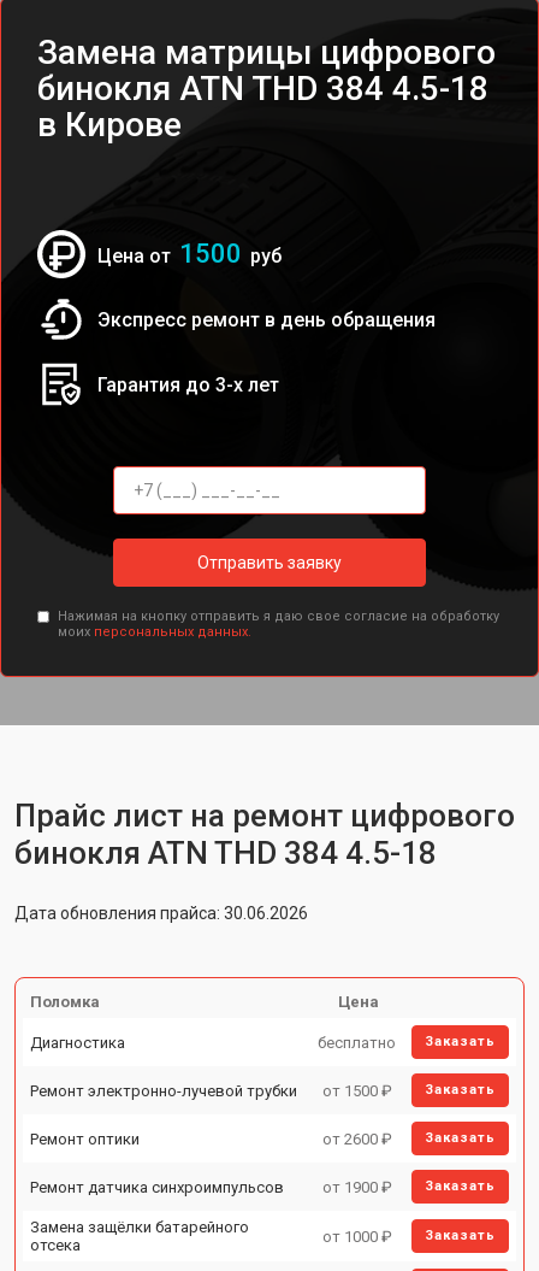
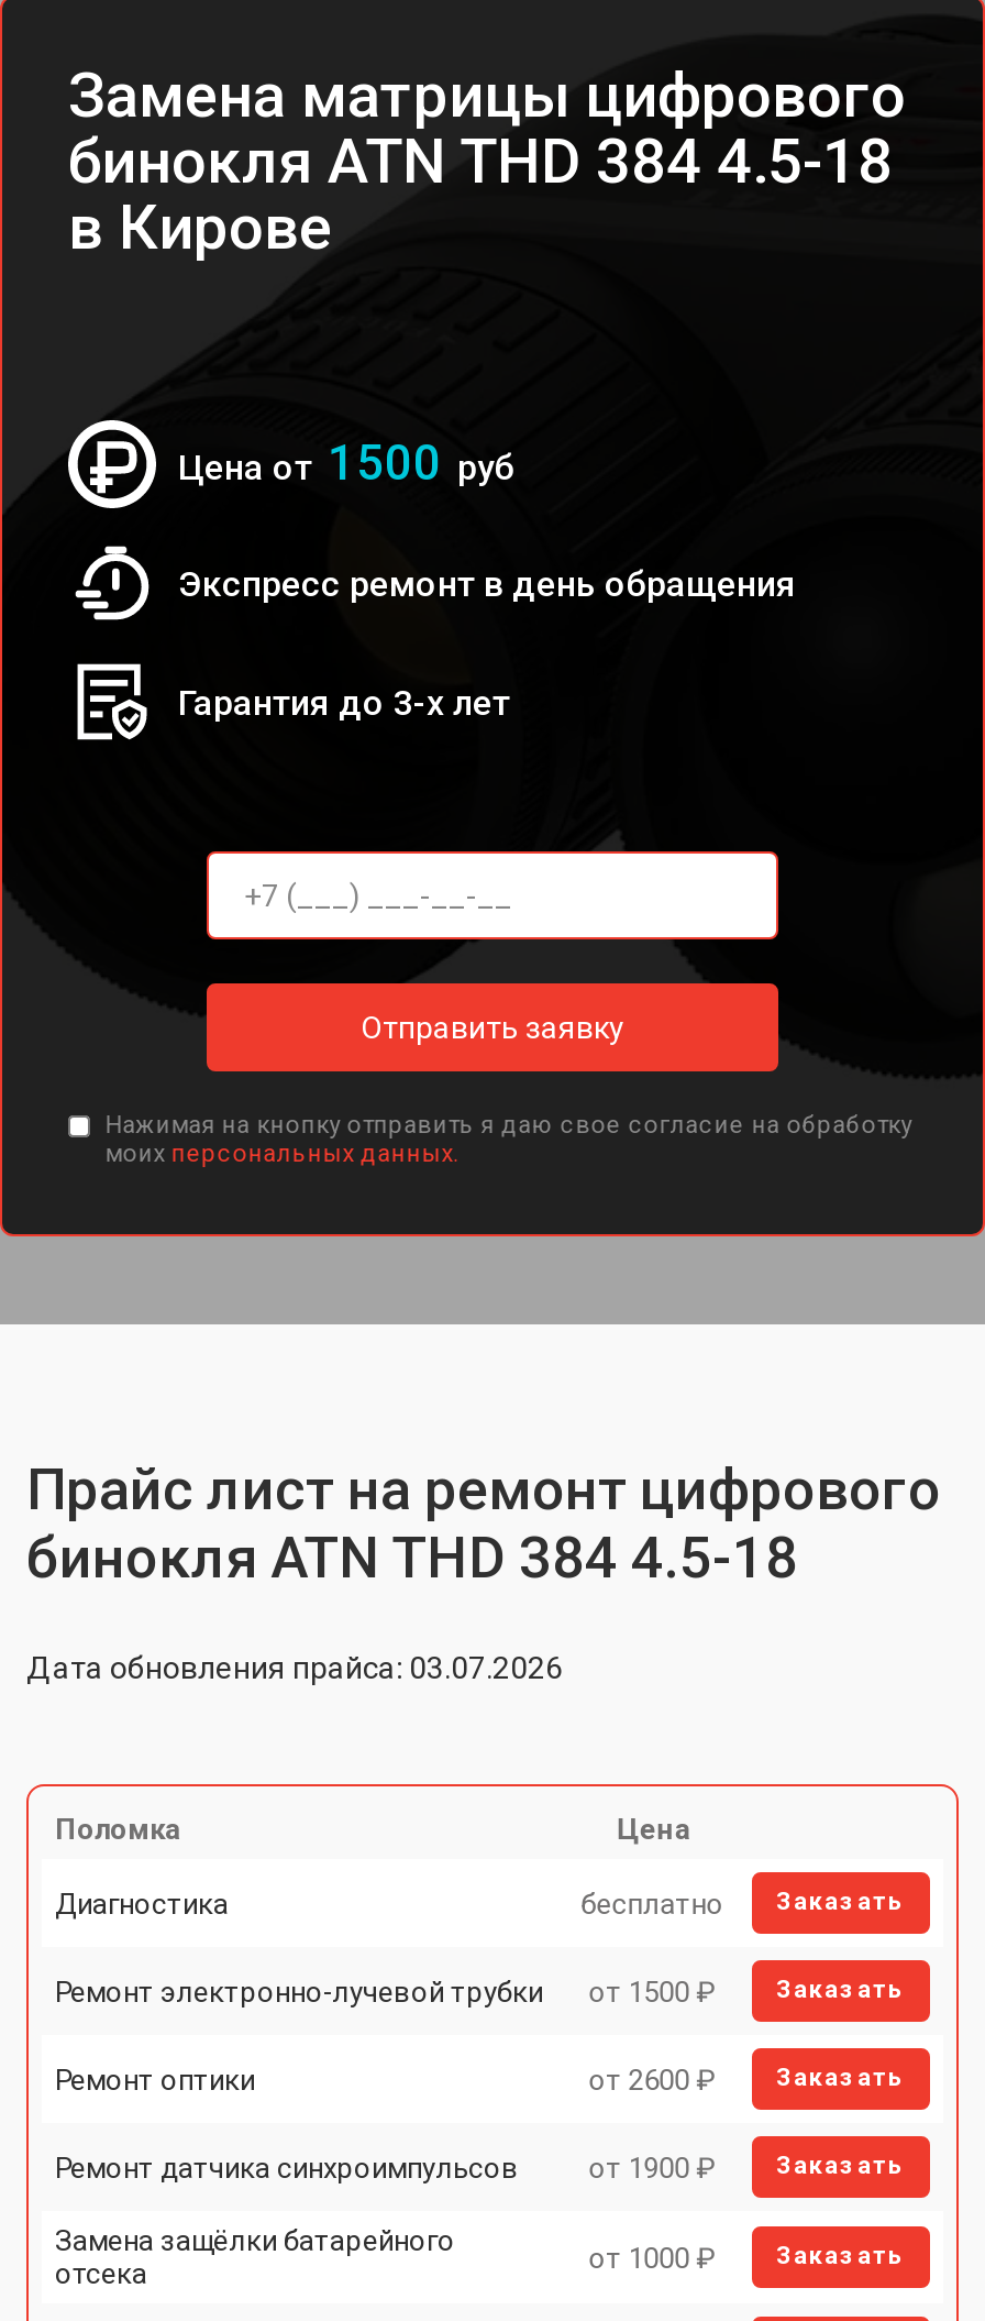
- Дата обновления прайса: 30.06.2026
+ Дата обновления прайса: 03.07.2026
